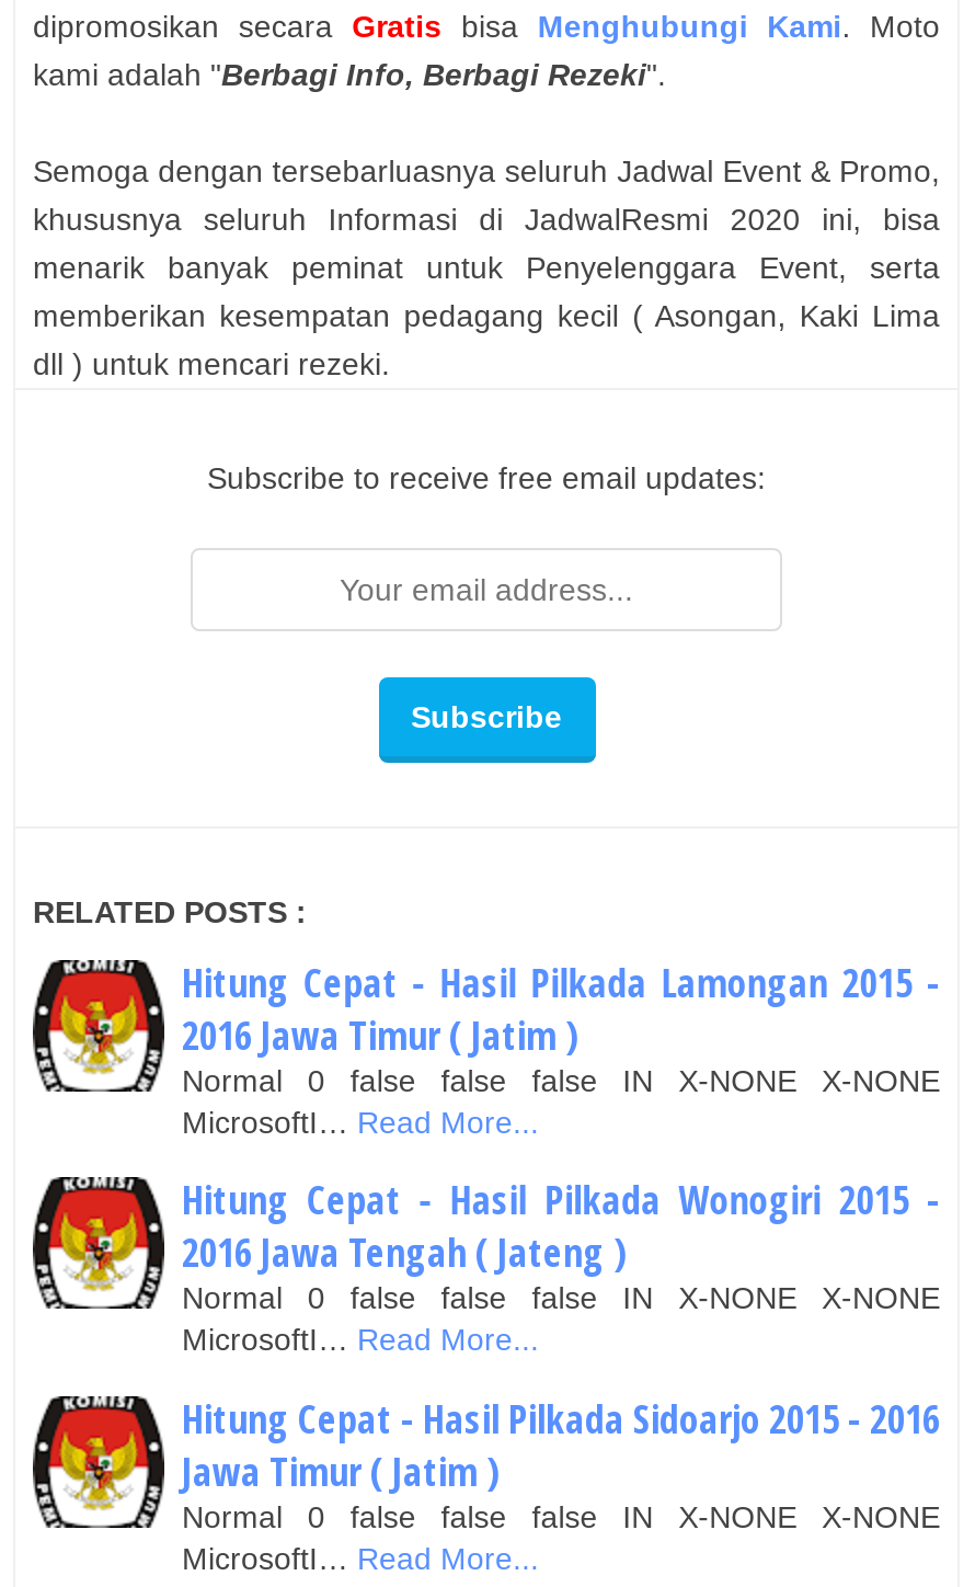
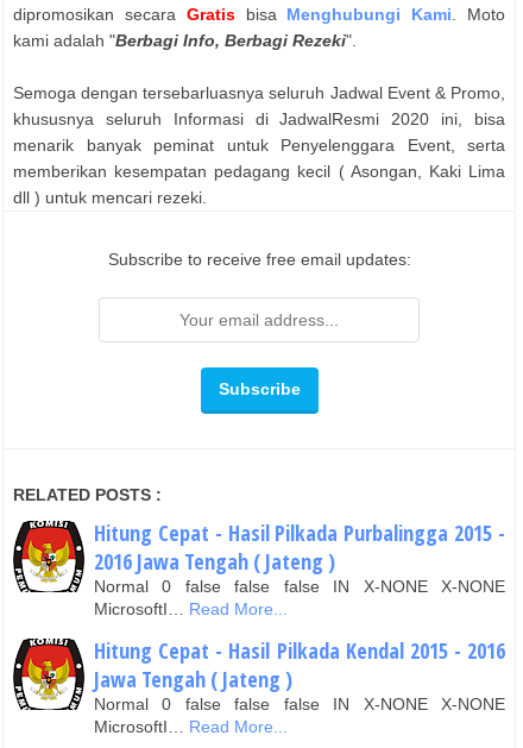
- Hitung Cepat - Hasil Pilkada Lamongan 2015 -
- 2016 Jawa Timur ( Jatim )
- Normal 0 false false false IN X-NONE X-NONE
- MicrosoftI… Read More...
- Hitung Cepat - Hasil Pilkada Wonogiri 2015 -
+ Hitung Cepat - Hasil Pilkada Purbalingga 2015 -

- Hitung Cepat - Hasil Pilkada Sidoarjo 2015 - 2016
+ Hitung Cepat - Hasil Pilkada Kendal 2015 - 2016

- Jawa Timur ( Jatim )
+ Jawa Tengah ( Jateng )
